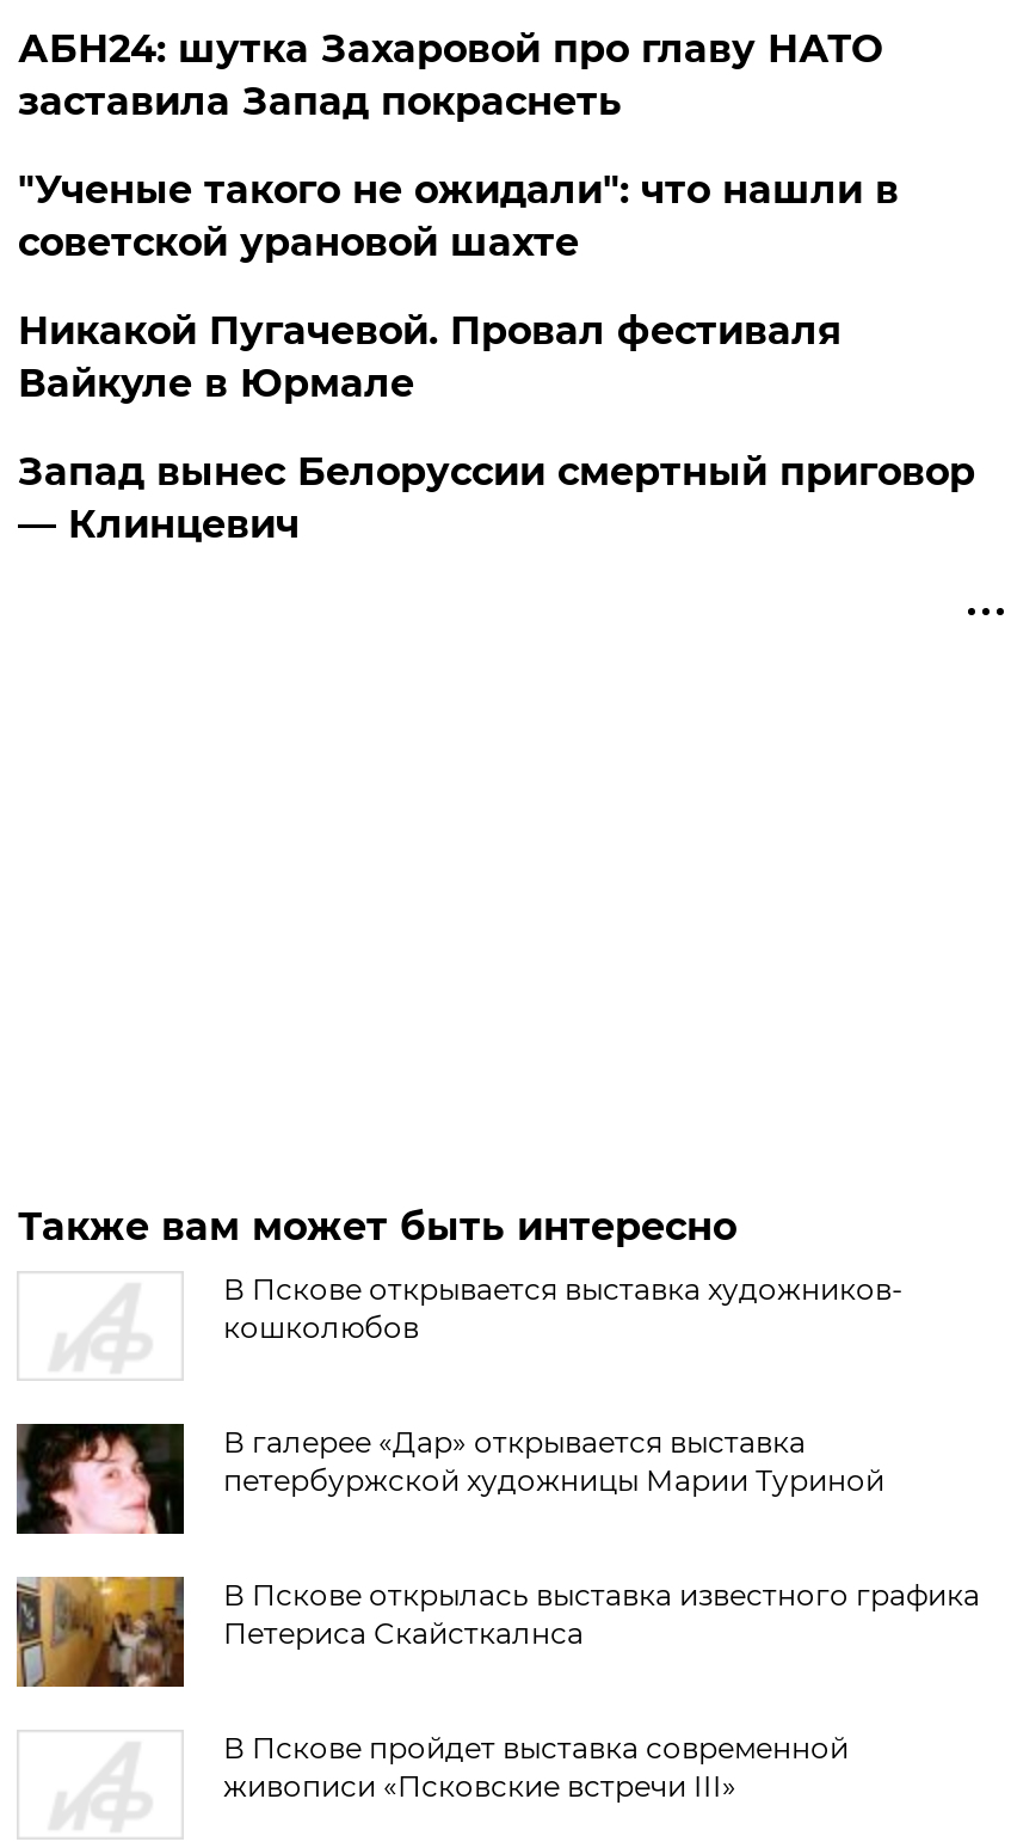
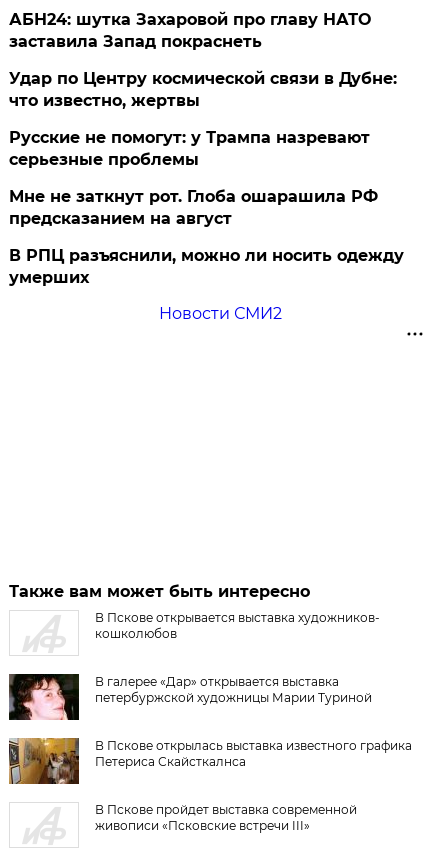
- "Ученые такого не ожидали": что нашли в
- советской урановой шахте
- Никакой Пугачевой. Провал фестиваля
- Вайкуле в Юрмале
- Запад вынес Белоруссии смертный приговор
- — Клинцевич
+ Удар по Центру космической связи в Дубне:
+ что известно, жертвы
+ Русские не помогут: у Трампа назревают
+ серьезные проблемы
+ Мне не заткнут рот. Глоба ошарашила РФ
+ предсказанием на август
+ В РПЦ разъяснили, можно ли носить одежду
+ умерших
+ Новости СМИ2
